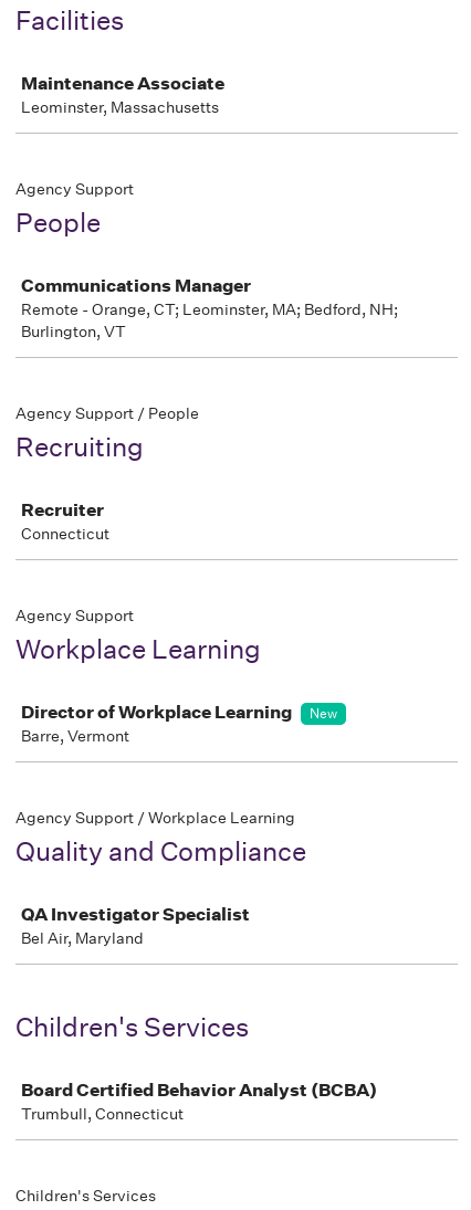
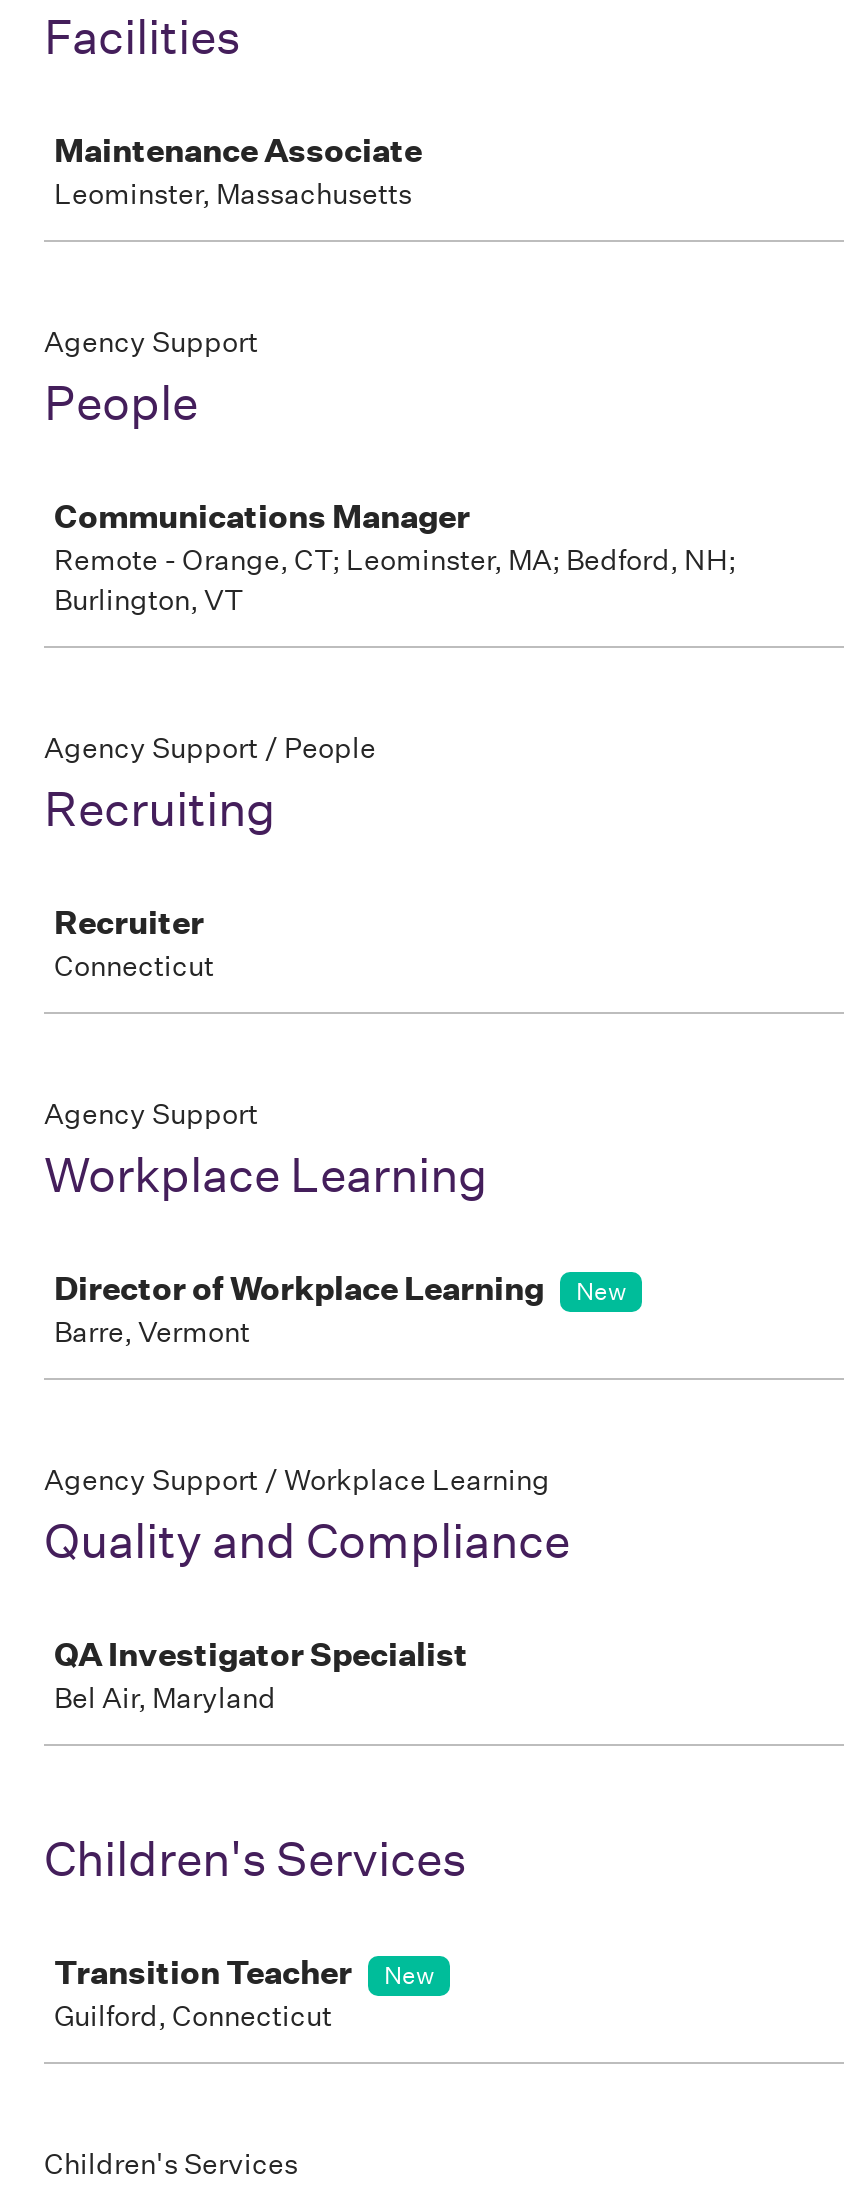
- Board Certified Behavior Analyst (BCBA)
- Trumbull, Connecticut
+ Transition Teacher
+ New
+ Guilford, Connecticut
